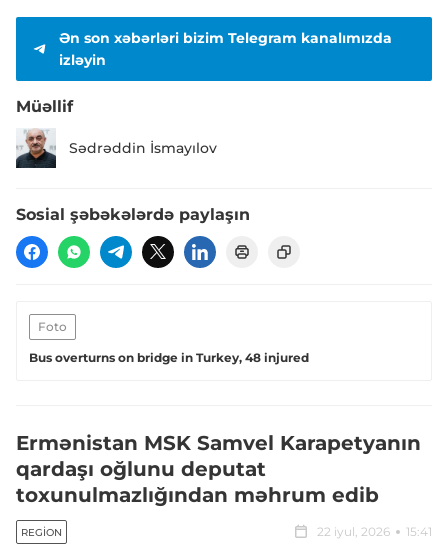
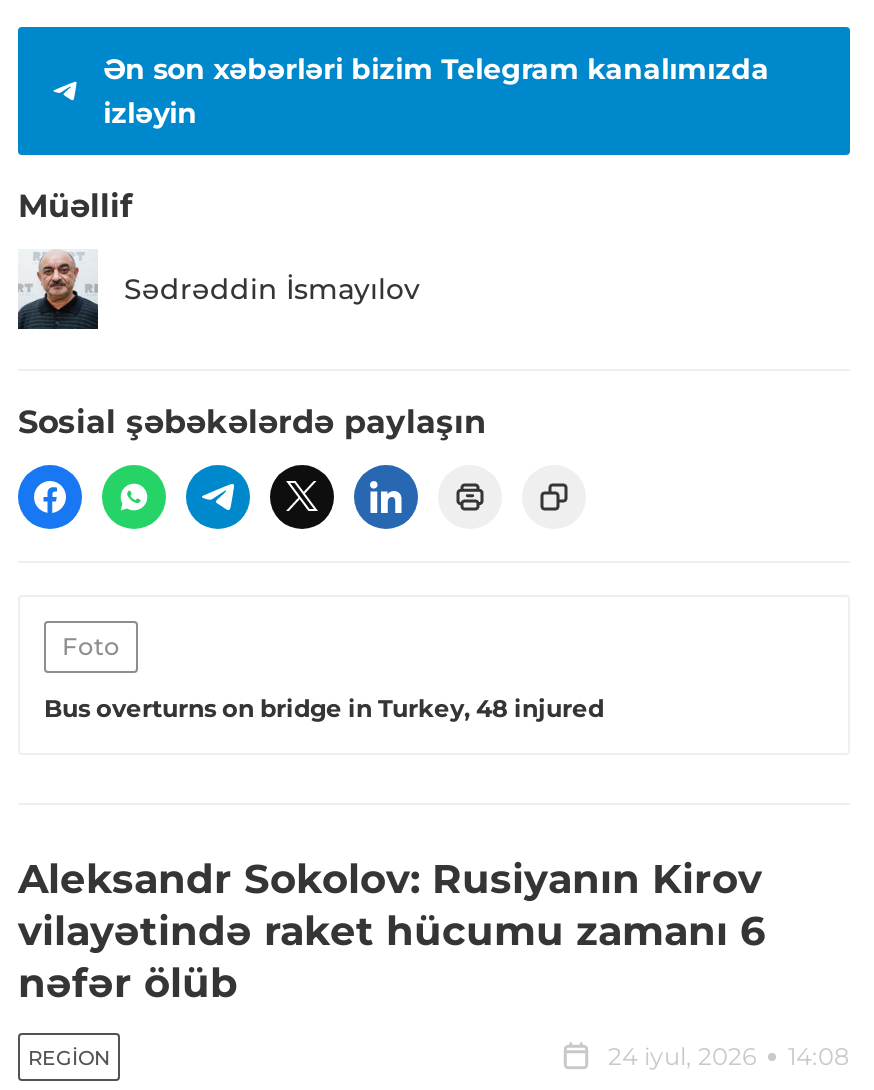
- Ermənistan MSK Samvel Karapetyanın
- qardaşı oğlunu deputat
- toxunulmazlığından məhrum edib
+ Aleksandr Sokolov: Rusiyanın Kirov
+ vilayətində raket hücumu zamanı 6
+ nəfər ölüb

- 22 iyul, 2026
- 15:41
+ 24 iyul, 2026
+ 14:08
